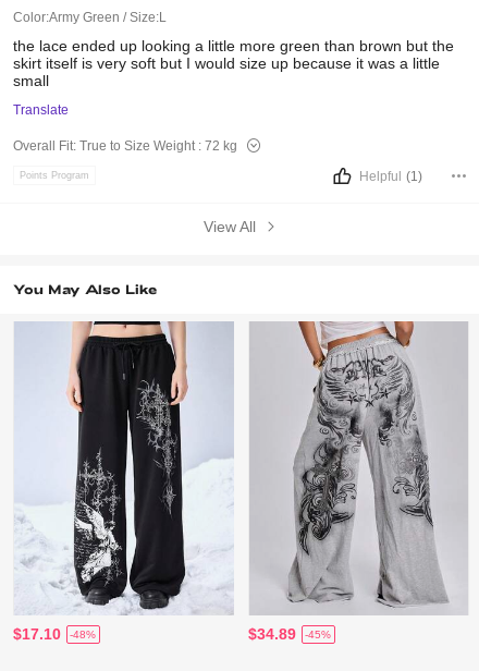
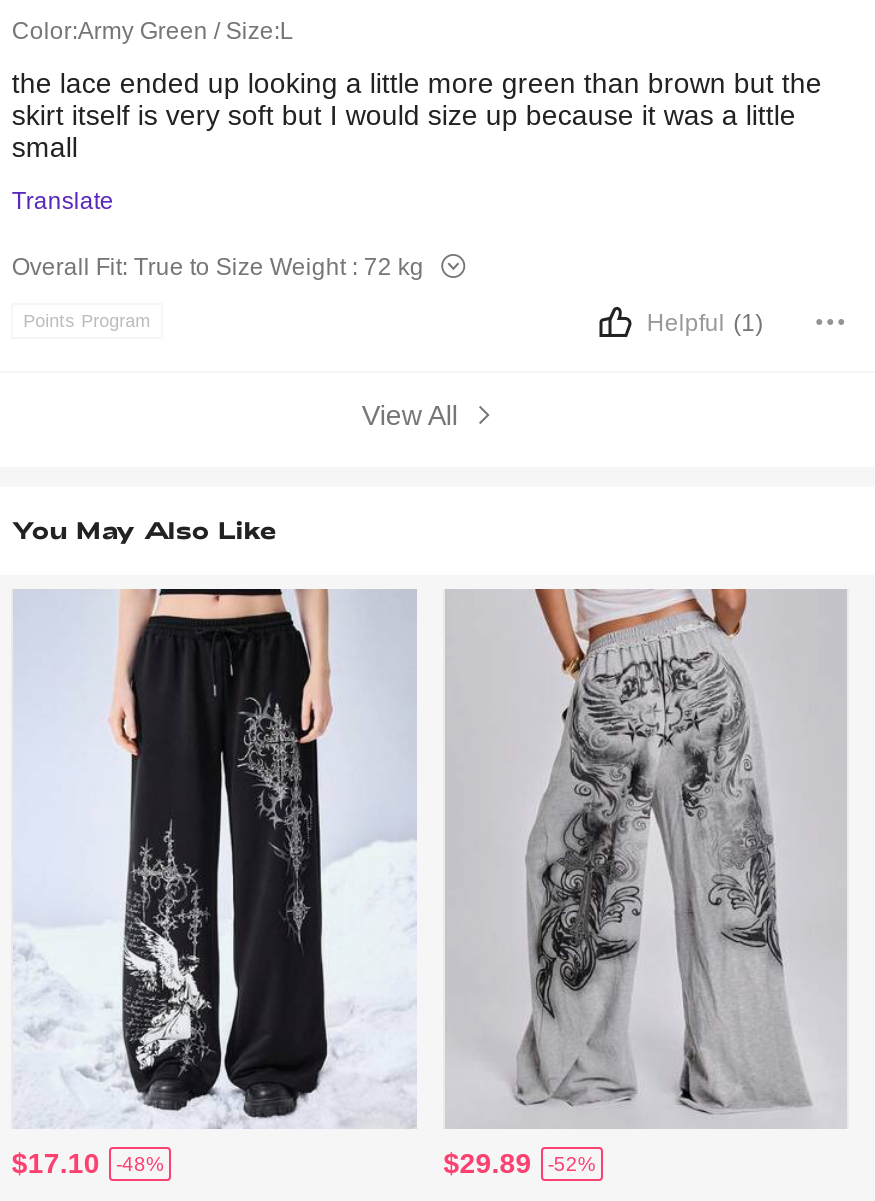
- $34.89
+ $29.89

- -45%
+ -52%
